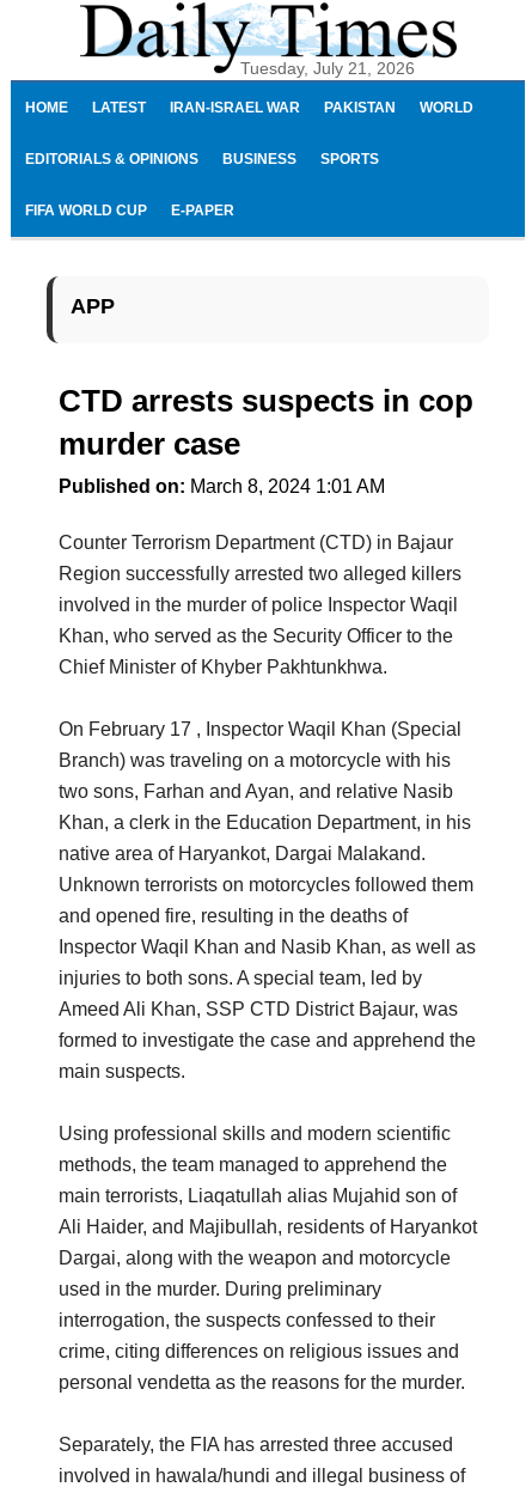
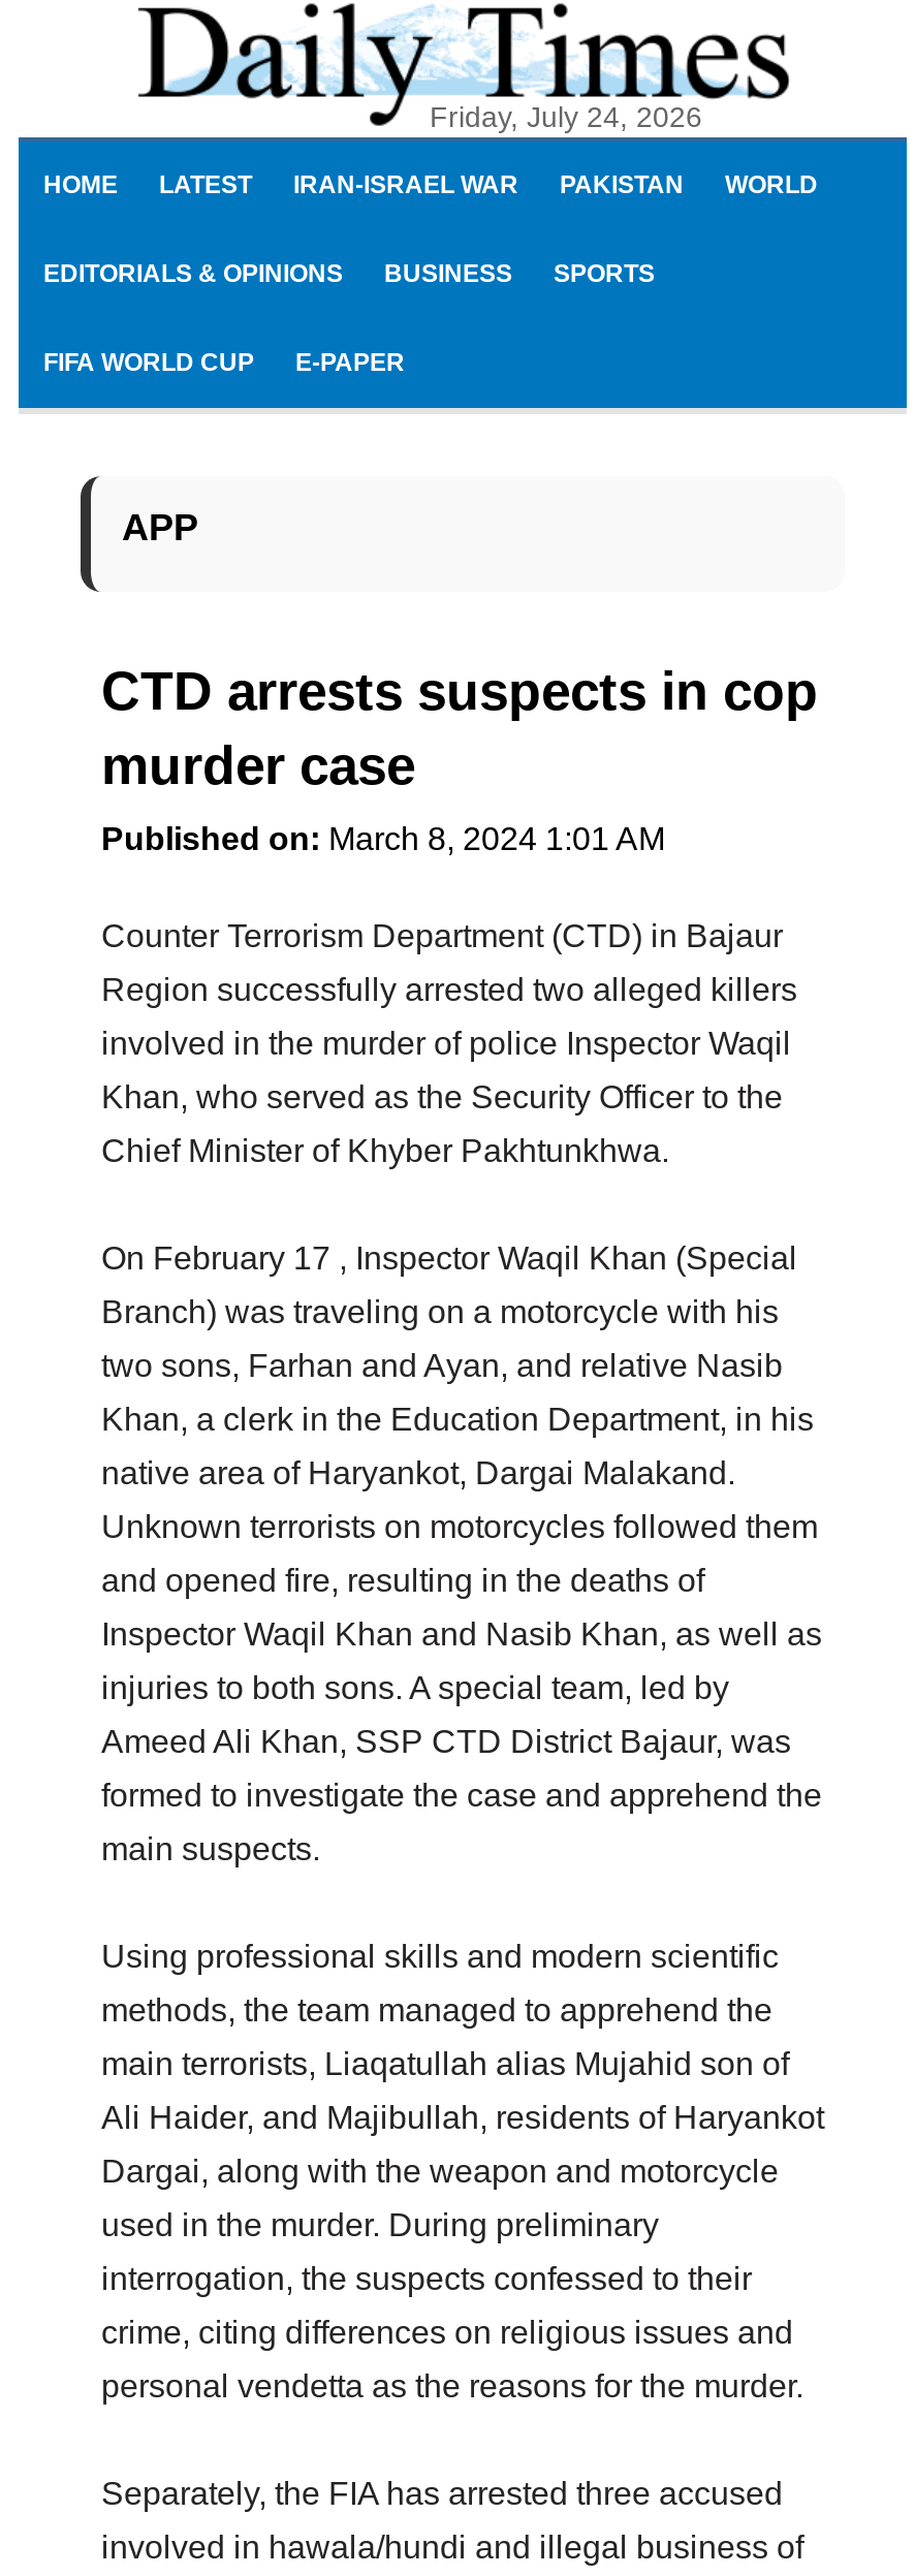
- Tuesday, July 21, 2026
+ Friday, July 24, 2026
